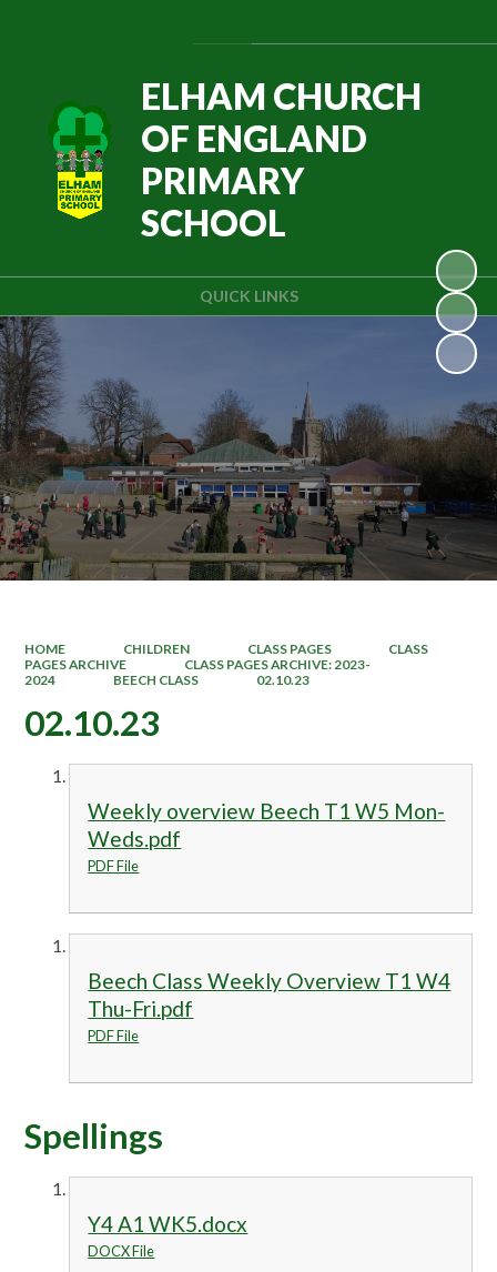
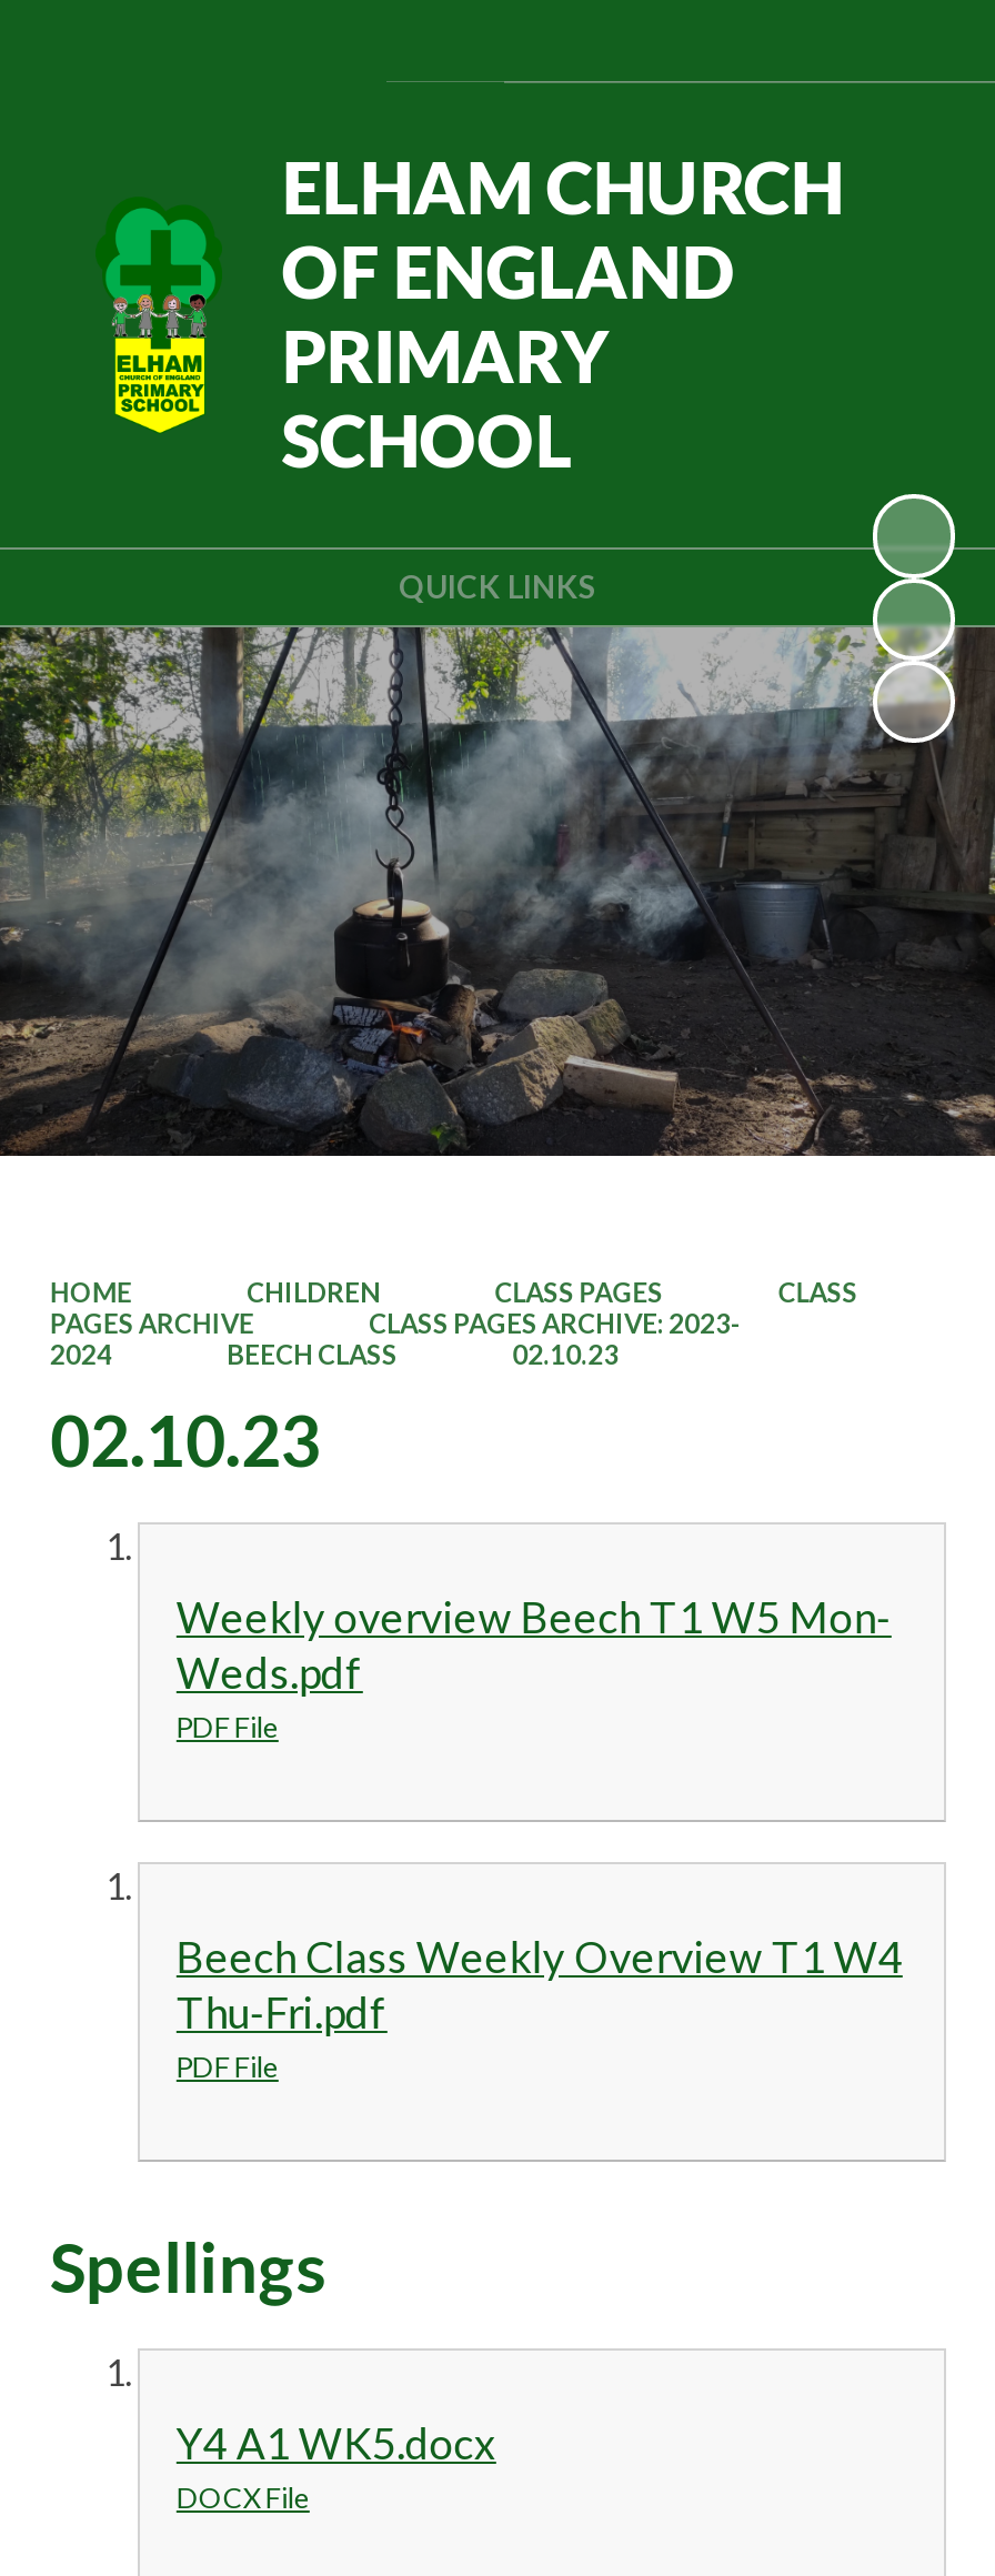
- [image]
+ [image]
